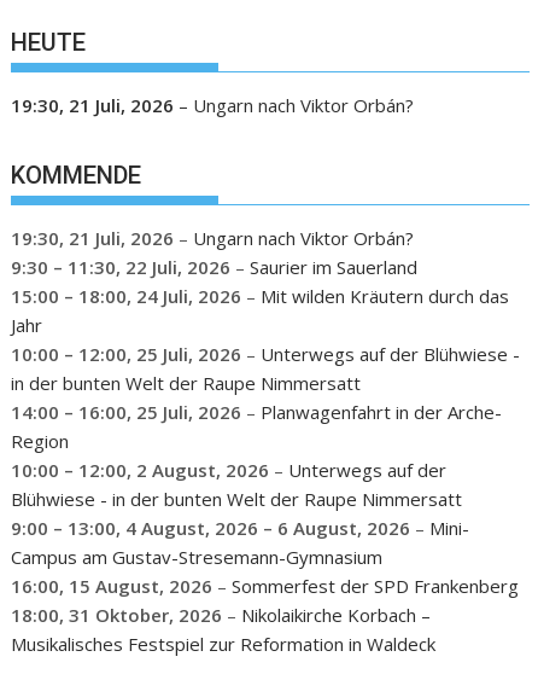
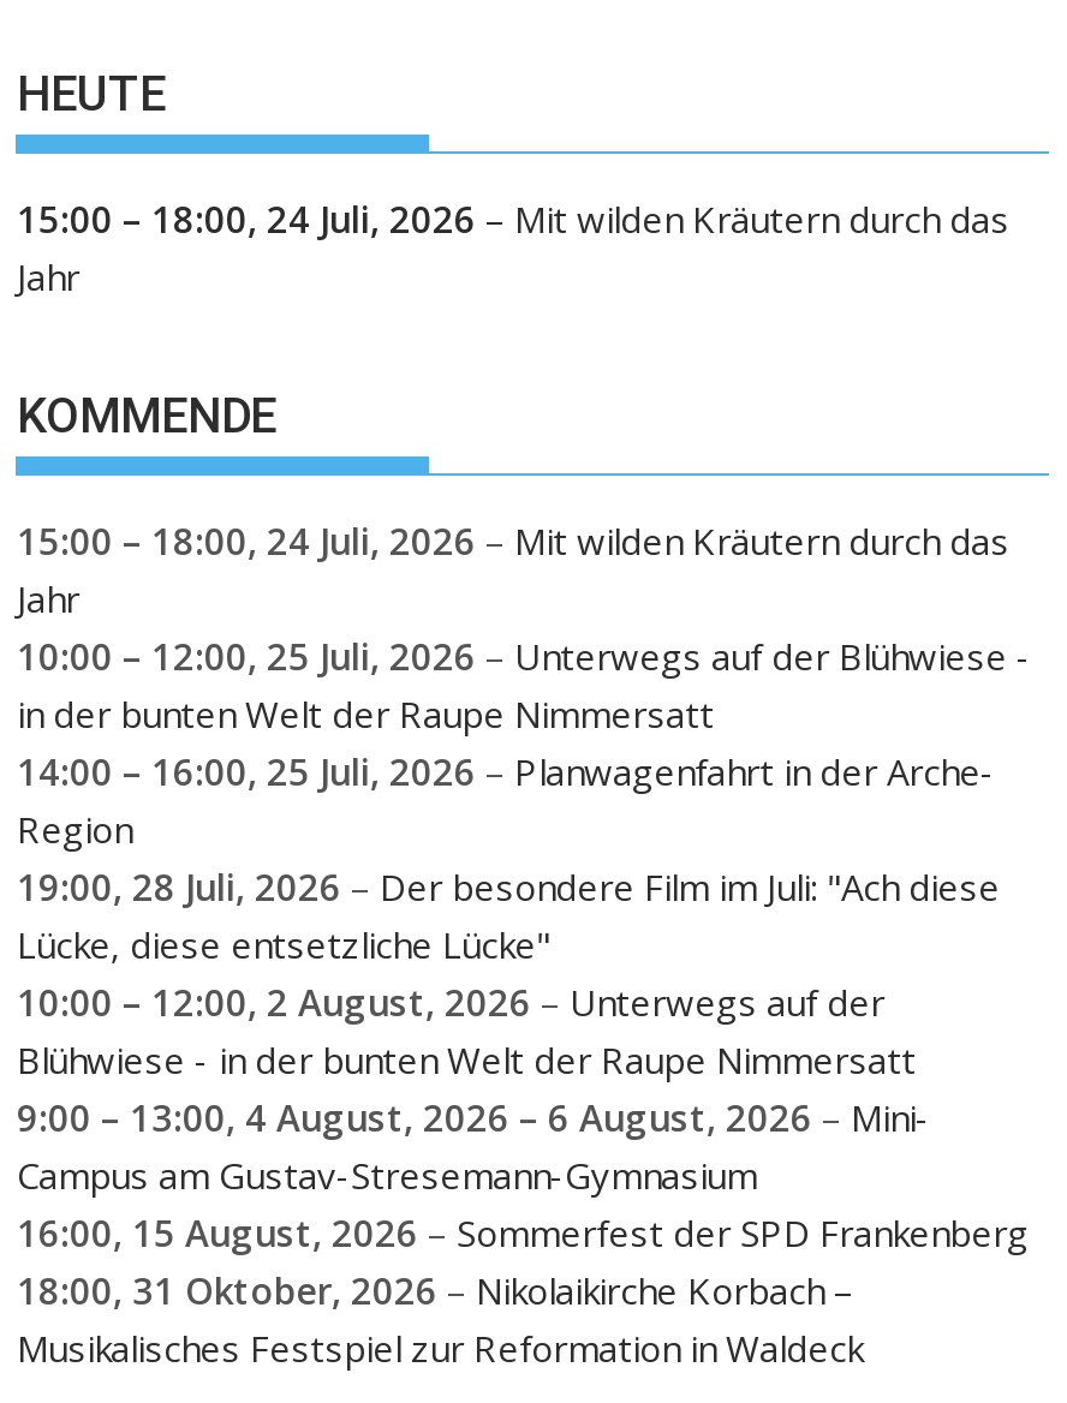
- 19:30, 21 Juli, 2026 – Ungarn nach Viktor Orbán?
+ 15:00 – 18:00, 24 Juli, 2026 – Mit wilden Kräutern durch das
+ Jahr

- 19:30, 21 Juli, 2026 – Ungarn nach Viktor Orbán?
- 9:30 – 11:30, 22 Juli, 2026 – Saurier im Sauerland

moved up: 15:00 – 18:00, 24 Juli, 2026 – Mit wilden Kräutern durch das | Jahr | 10:00 – 12:00, 25 Juli, 2026 – Unterwegs auf der Blühwiese - | in der bunten Welt der Raupe Nimmersatt | 14:00 – 16:00, 25 Juli, 2026 – Planwagenfahrt in der Arche- | Region

+ 19:00, 28 Juli, 2026 – Der besondere Film im Juli: "Ach diese
+ Lücke, diese entsetzliche Lücke"
